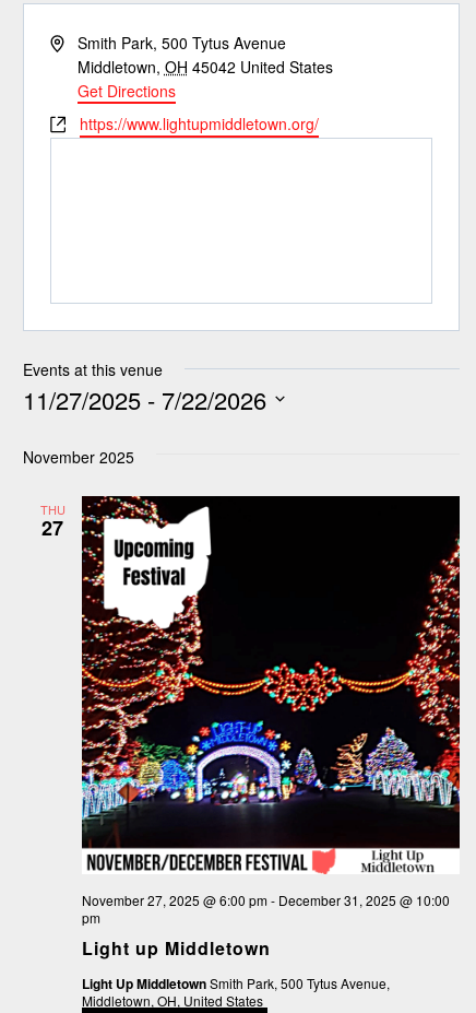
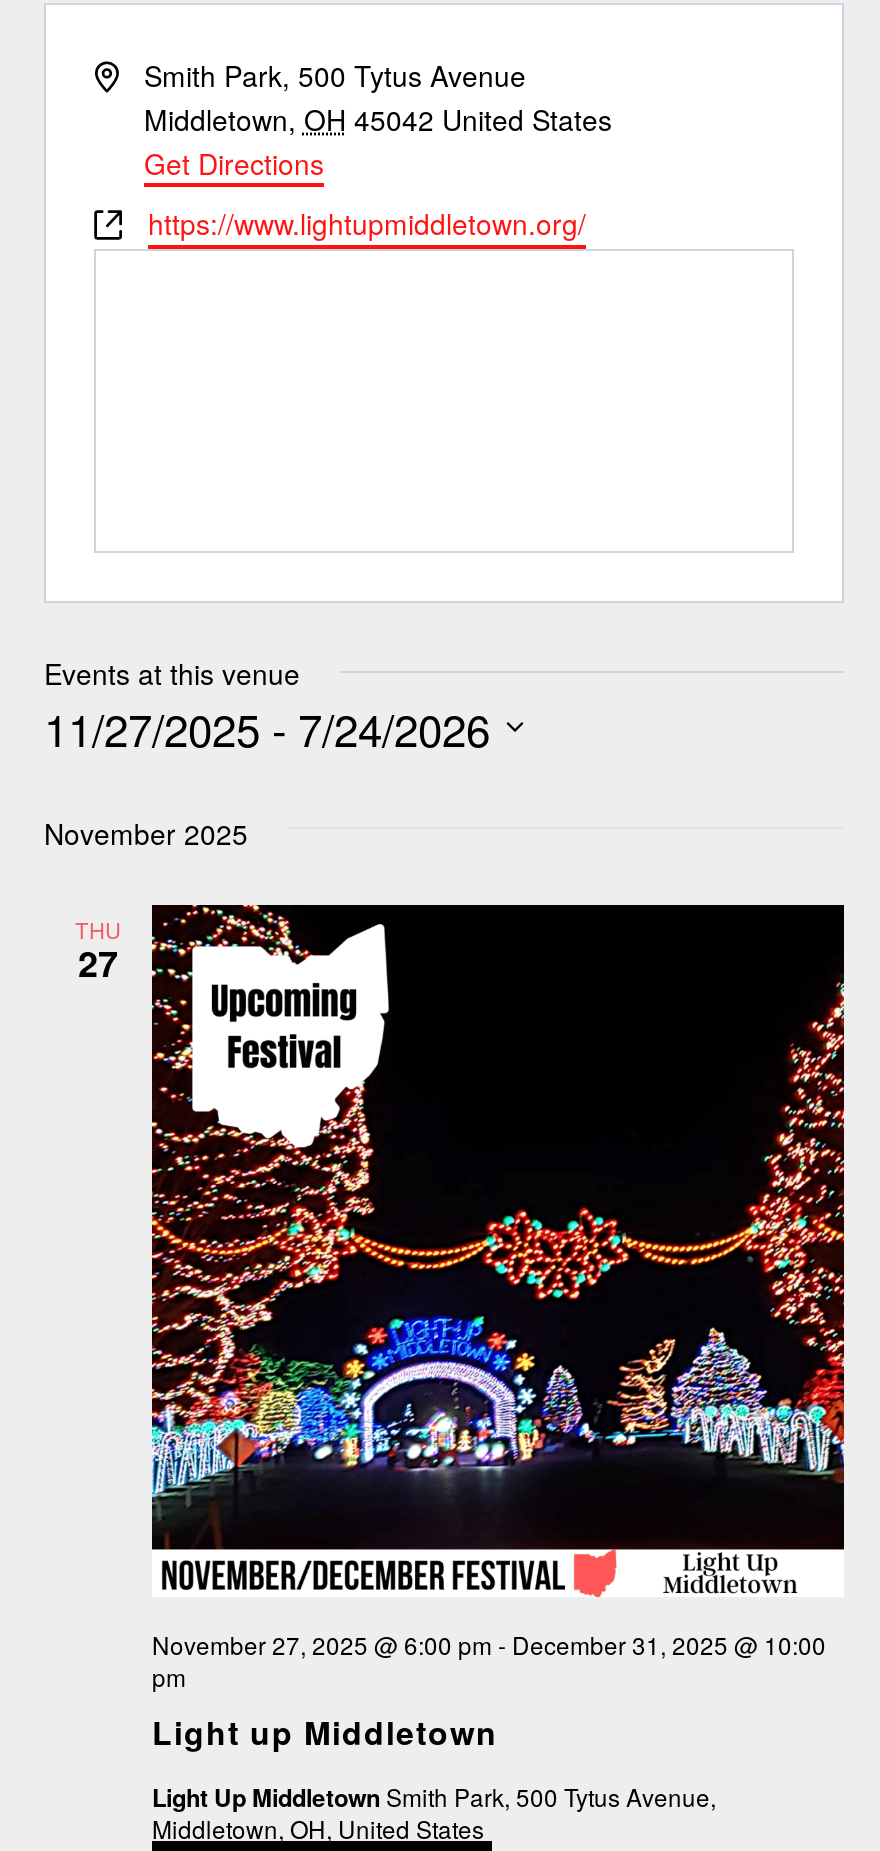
- 11/27/2025 - 7/22/2026
+ 11/27/2025 - 7/24/2026
